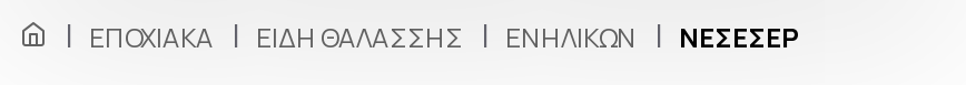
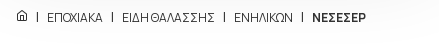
- ΕΝΗΛΊΚΩΝ
- ΝΕΣΕΣΈΡ
+ ΕΝΗΛΙΚΩΝ
+ ΝΕΣΕΣΕΡ
